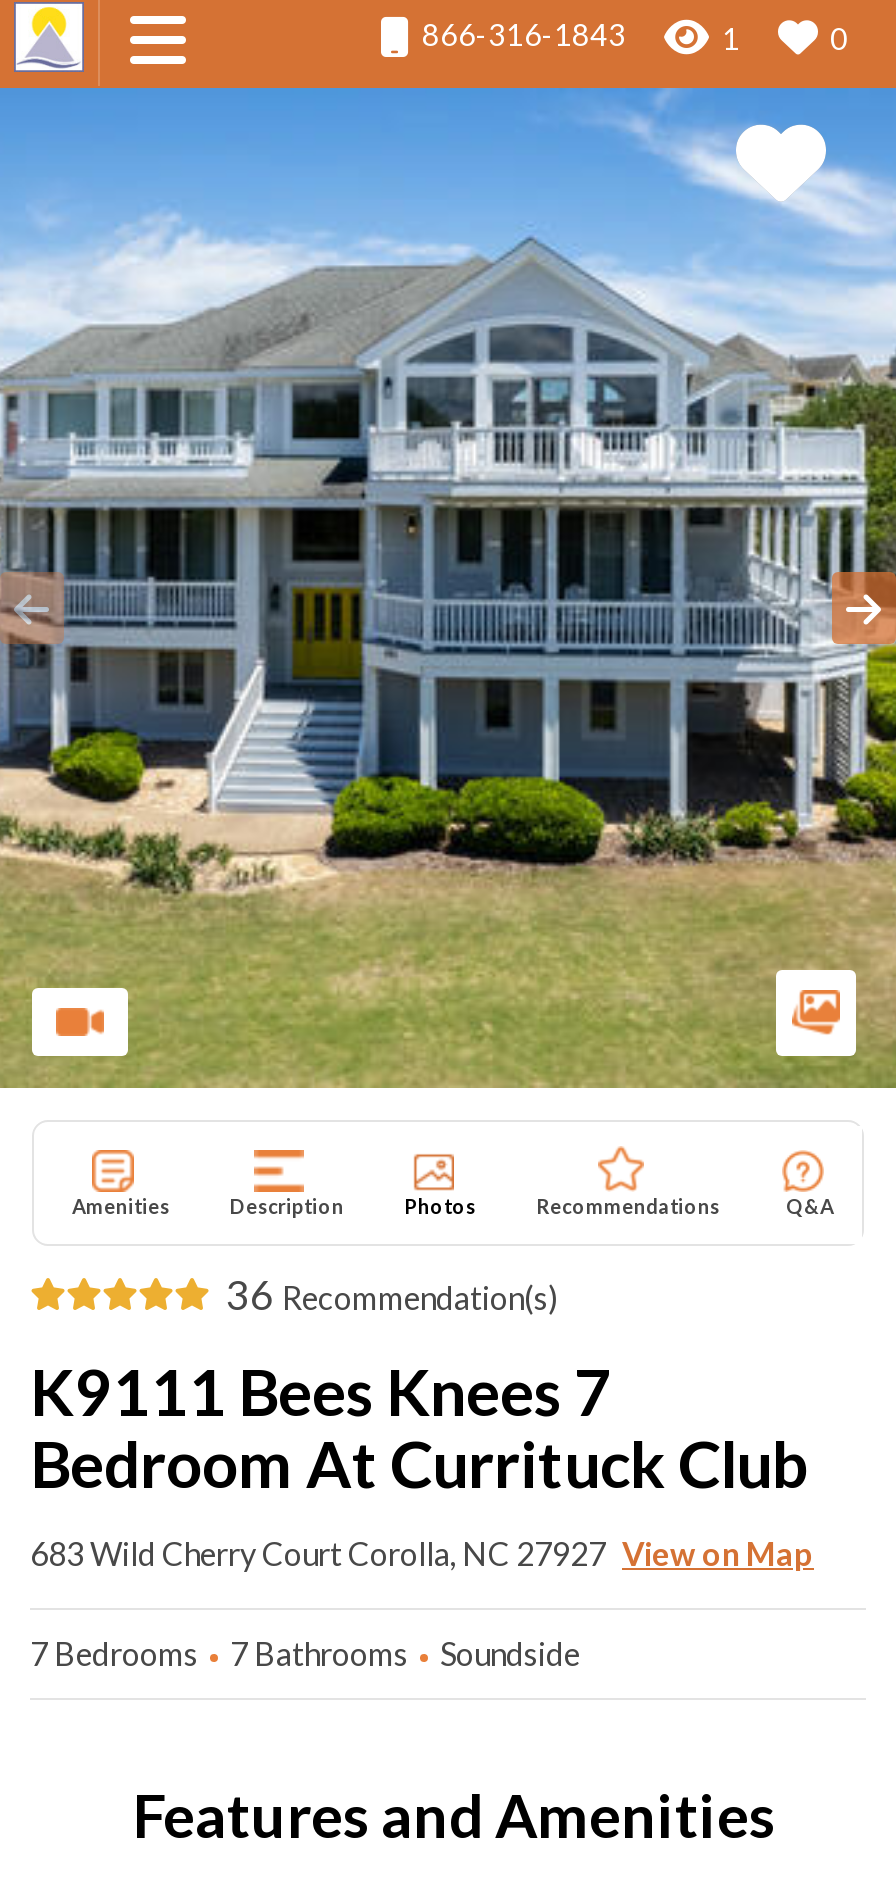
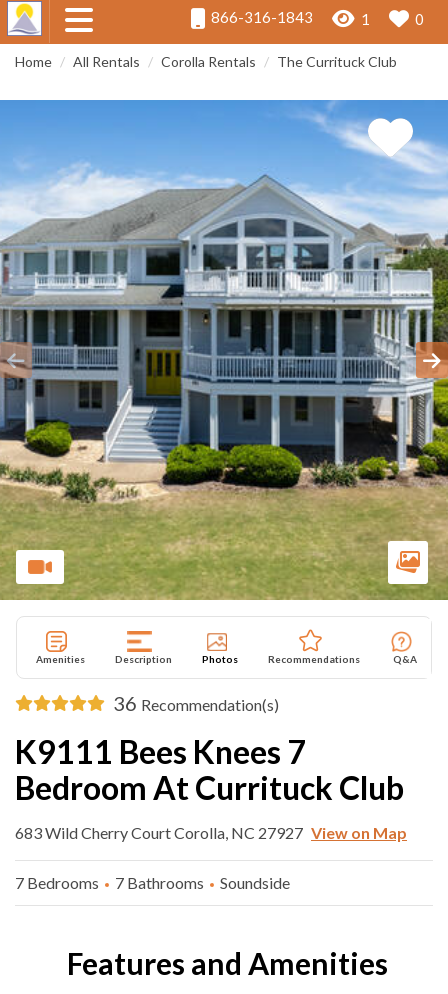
+ Home
+ All Rentals
+ Corolla Rentals
+ The Currituck Club
